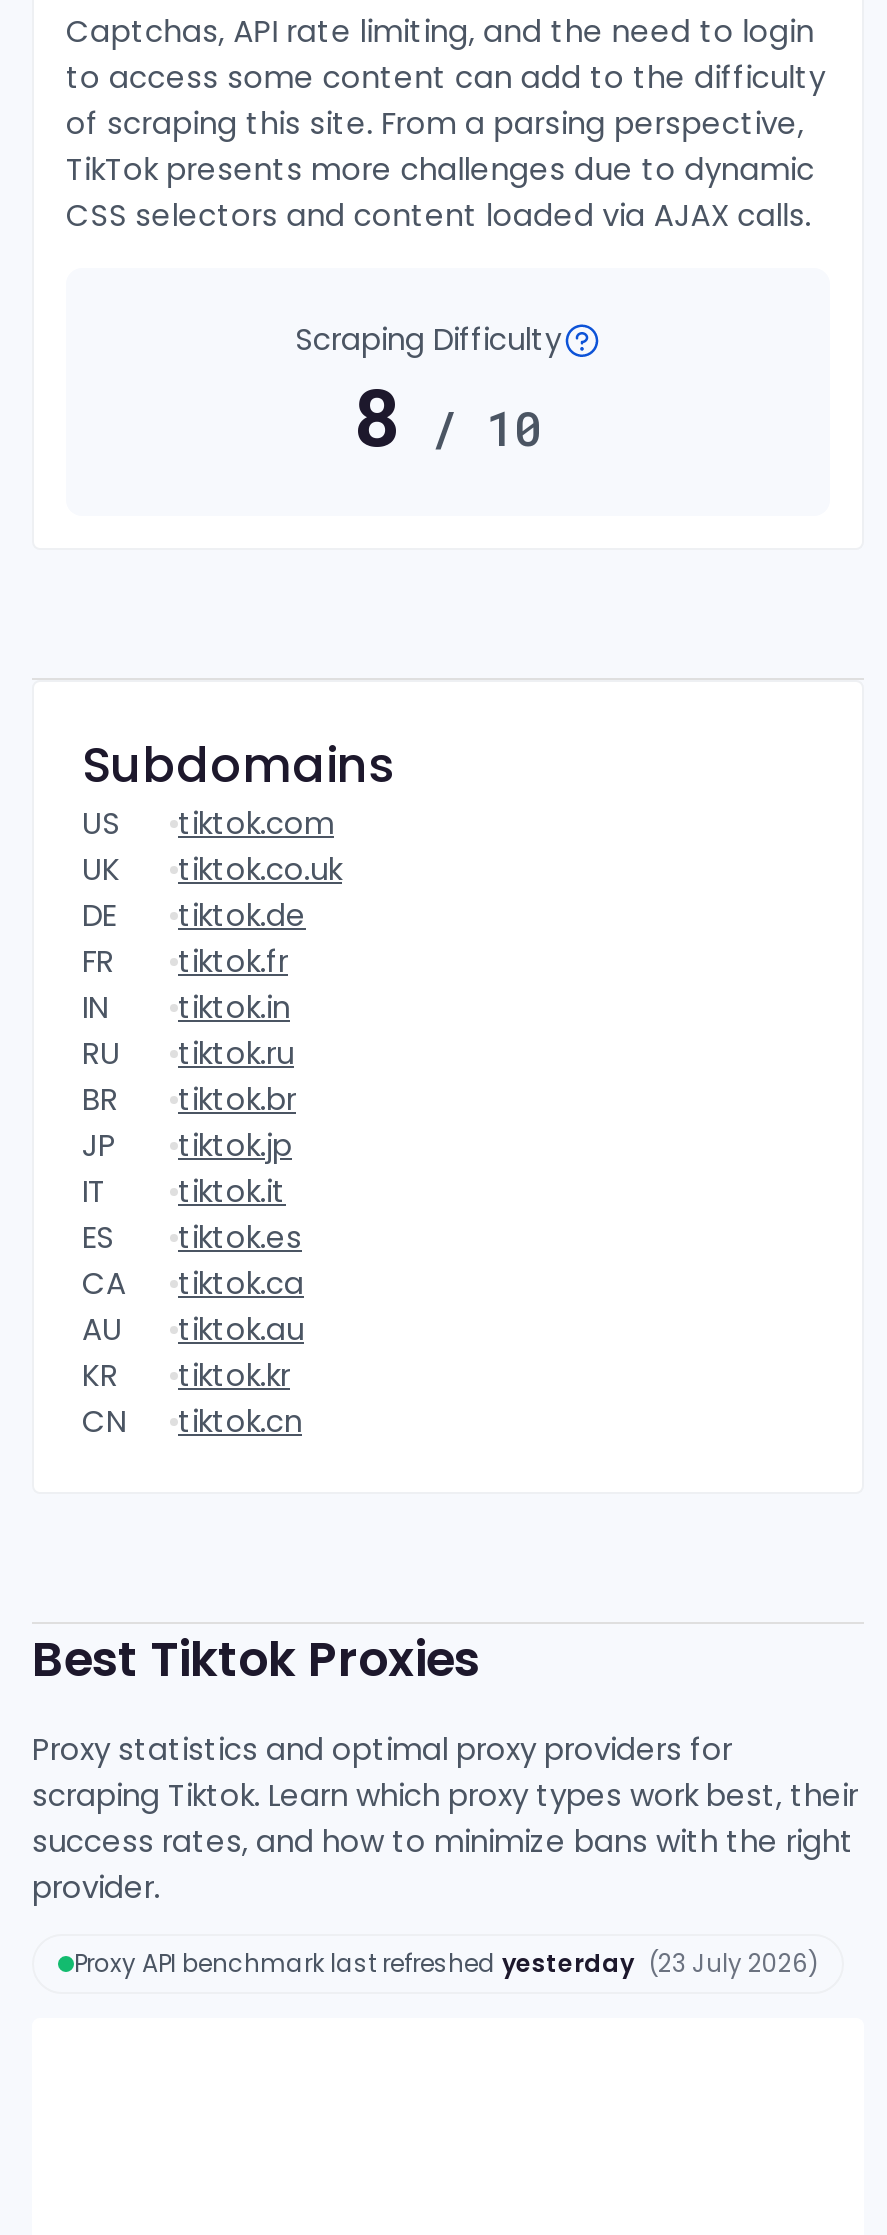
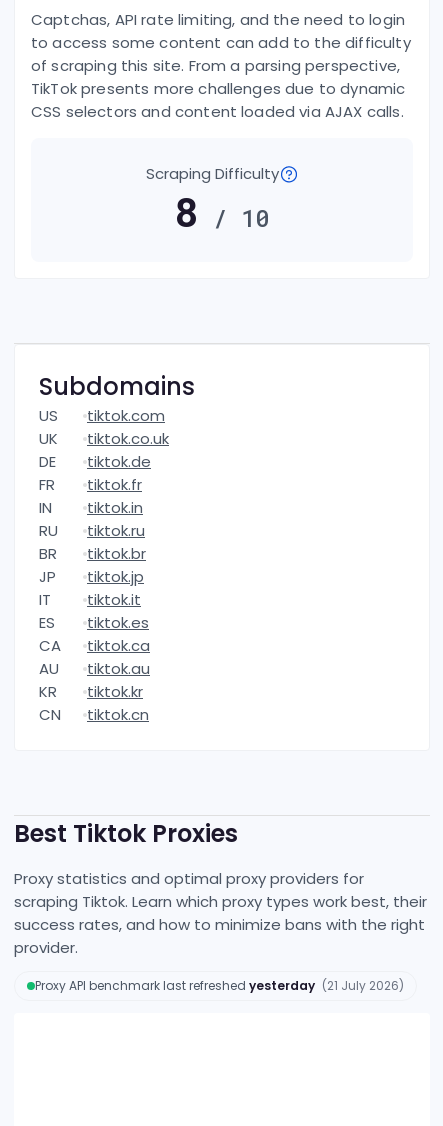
- Proxy API benchmark last refreshed yesterday (23 July 2026)
+ Proxy API benchmark last refreshed yesterday (21 July 2026)
